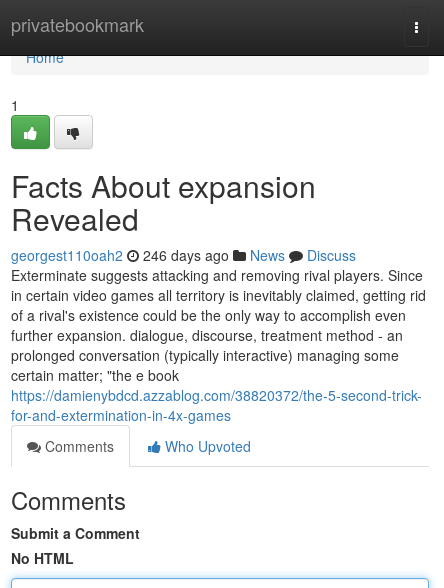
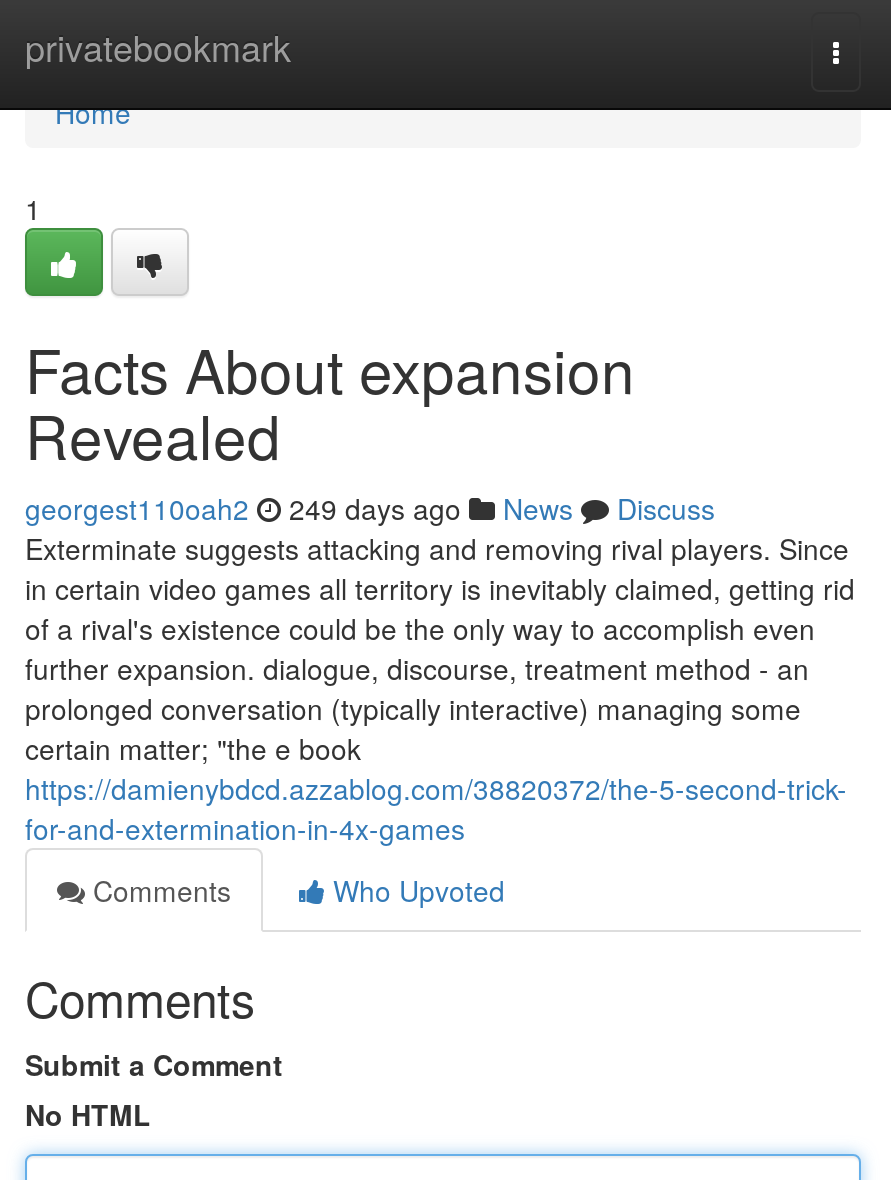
- georgest110oah2 246 days ago News Discuss
+ georgest110oah2 249 days ago News Discuss
